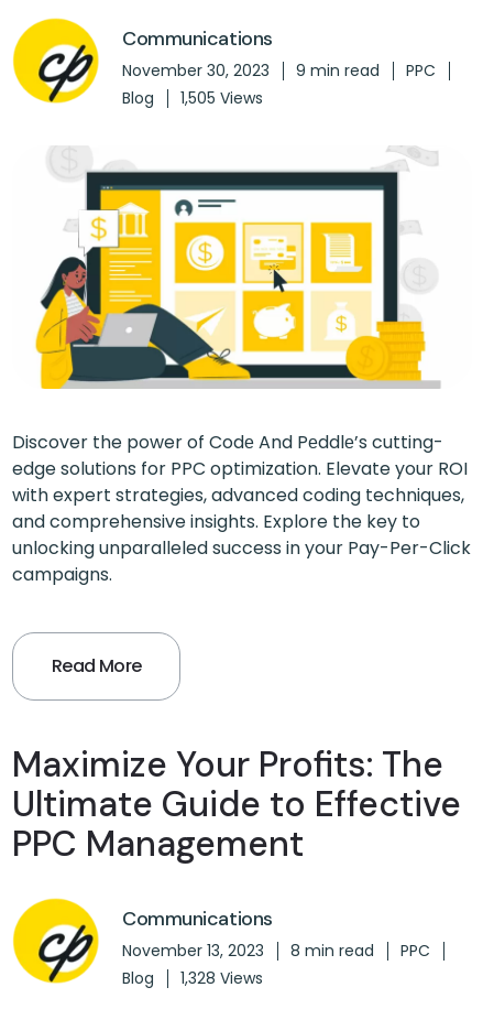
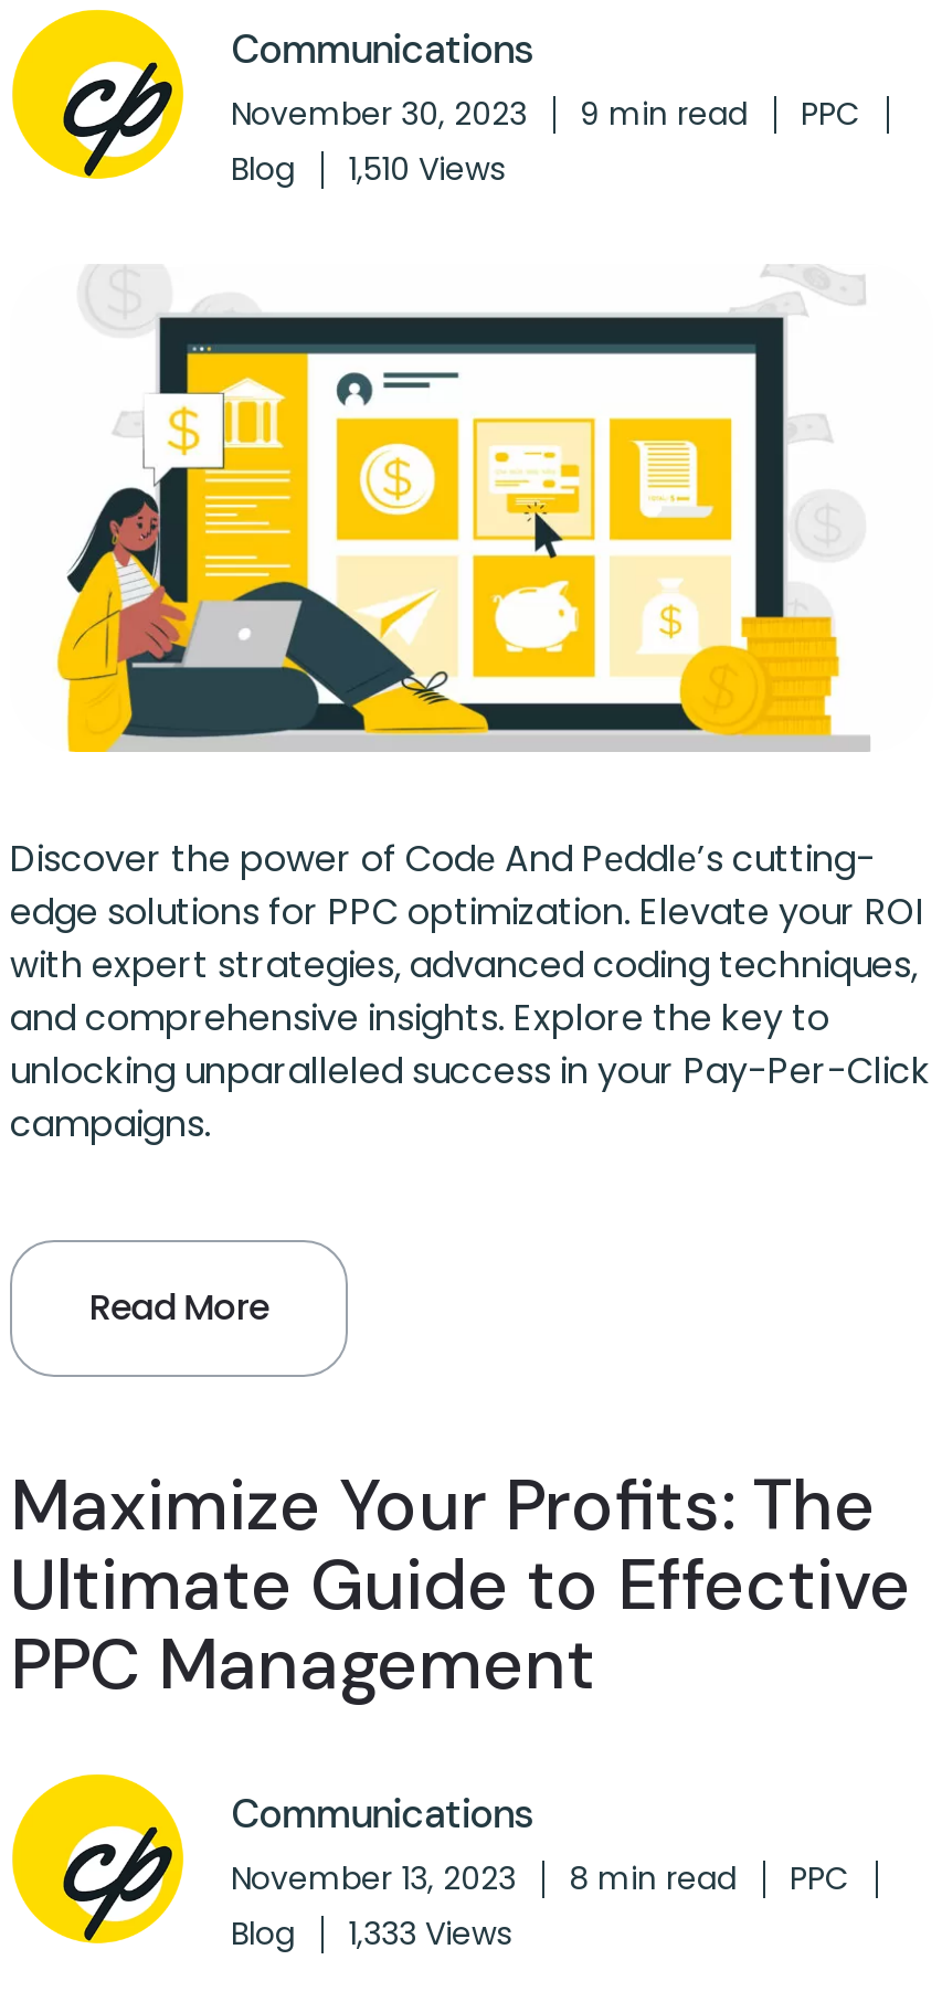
- Blog 1,505 Views
+ Blog 1,510 Views

- Blog 1,328 Views
+ Blog 1,333 Views
